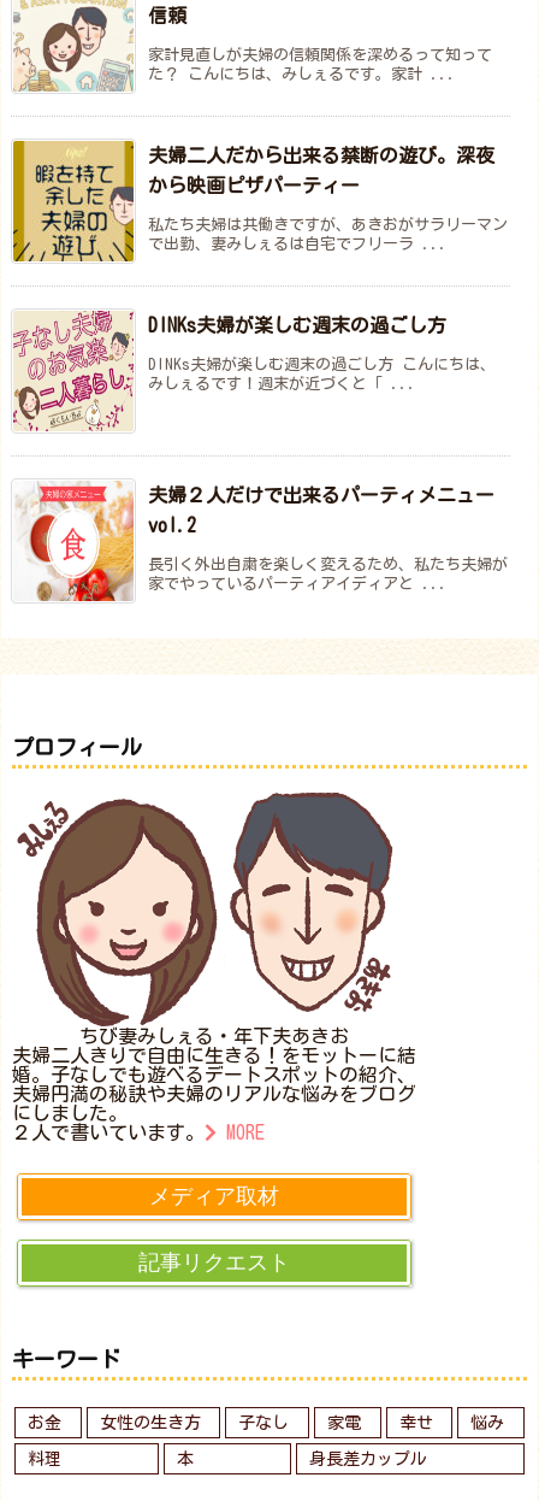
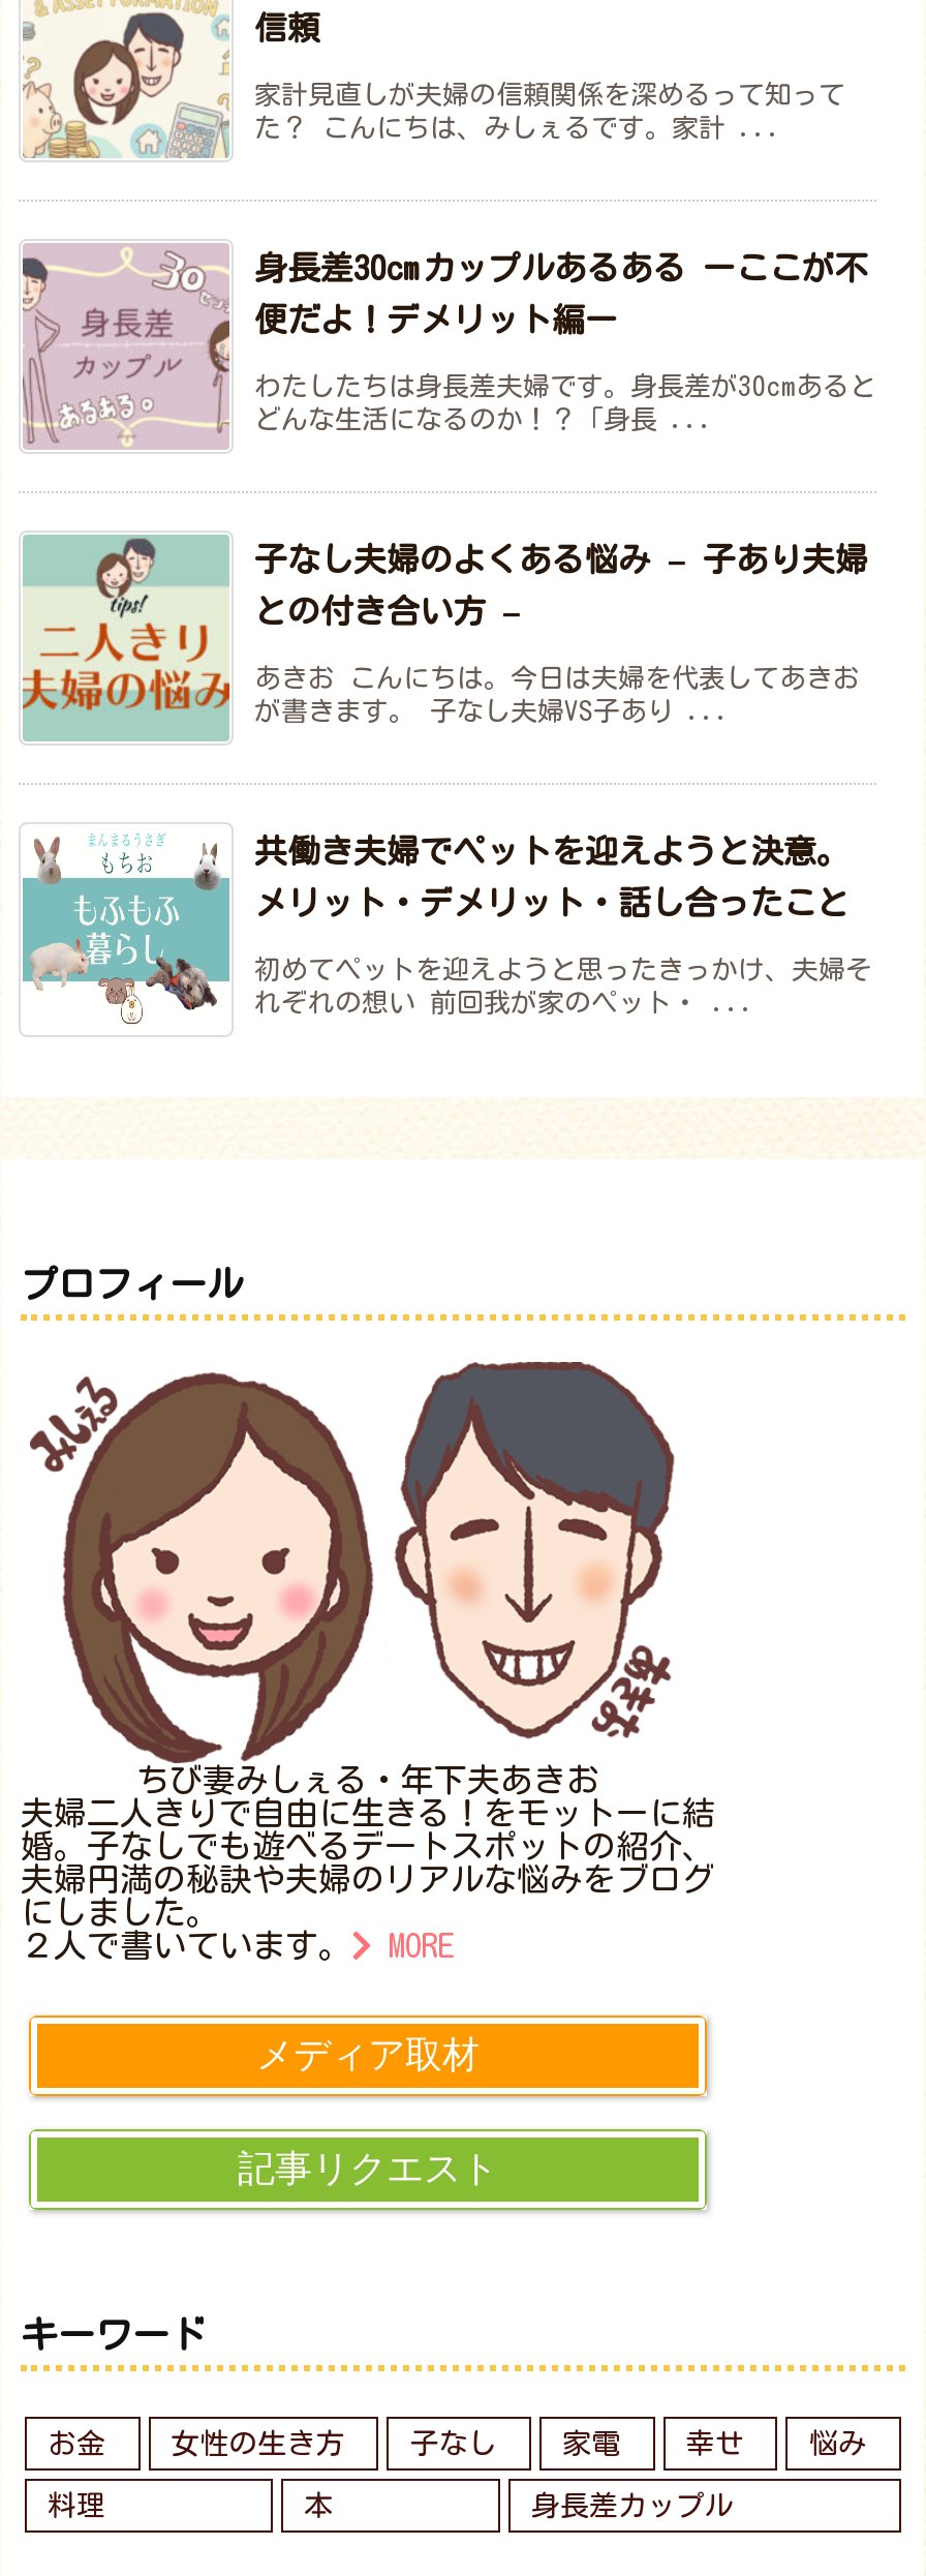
- [image]
- 夫婦二人だから出来る禁断の遊び。深夜
- から映画ピザパーティー
- 私たち夫婦は共働きですが、あきおがサラリーマン
- で出勤、妻みしぇるは自宅でフリーラ ...
+ [image]
+ 身長差30cmカップルあるある ーここが不
+ 便だよ！デメリット編ー
+ わたしたちは身長差夫婦です。身長差が30cmあると
+ どんな生活になるのか！？「身長 ...

- [image]
- DINKs夫婦が楽しむ週末の過ごし方
- DINKs夫婦が楽しむ週末の過ごし方 こんにちは、
- みしぇるです！週末が近づくと「 ...
+ [image]
+ 子なし夫婦のよくある悩み – 子あり夫婦
+ との付き合い方 –
+ あきお こんにちは。今日は夫婦を代表してあきお
+ が書きます。 子なし夫婦VS子あり ...

- [image]
- 夫婦２人だけで出来るパーティメニュー
- vol.2
- 長引く外出自粛を楽しく変えるため、私たち夫婦が
- 家でやっているパーティアイディアと ...
+ [image]
+ 共働き夫婦でペットを迎えようと決意。
+ メリット・デメリット・話し合ったこと
+ 初めてペットを迎えようと思ったきっかけ、夫婦そ
+ れぞれの想い 前回我が家のペット・ ...
